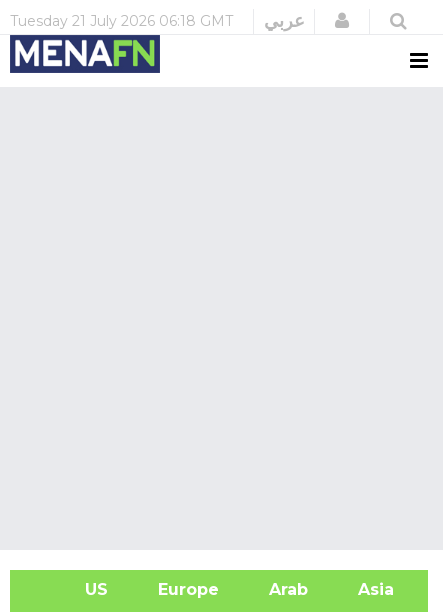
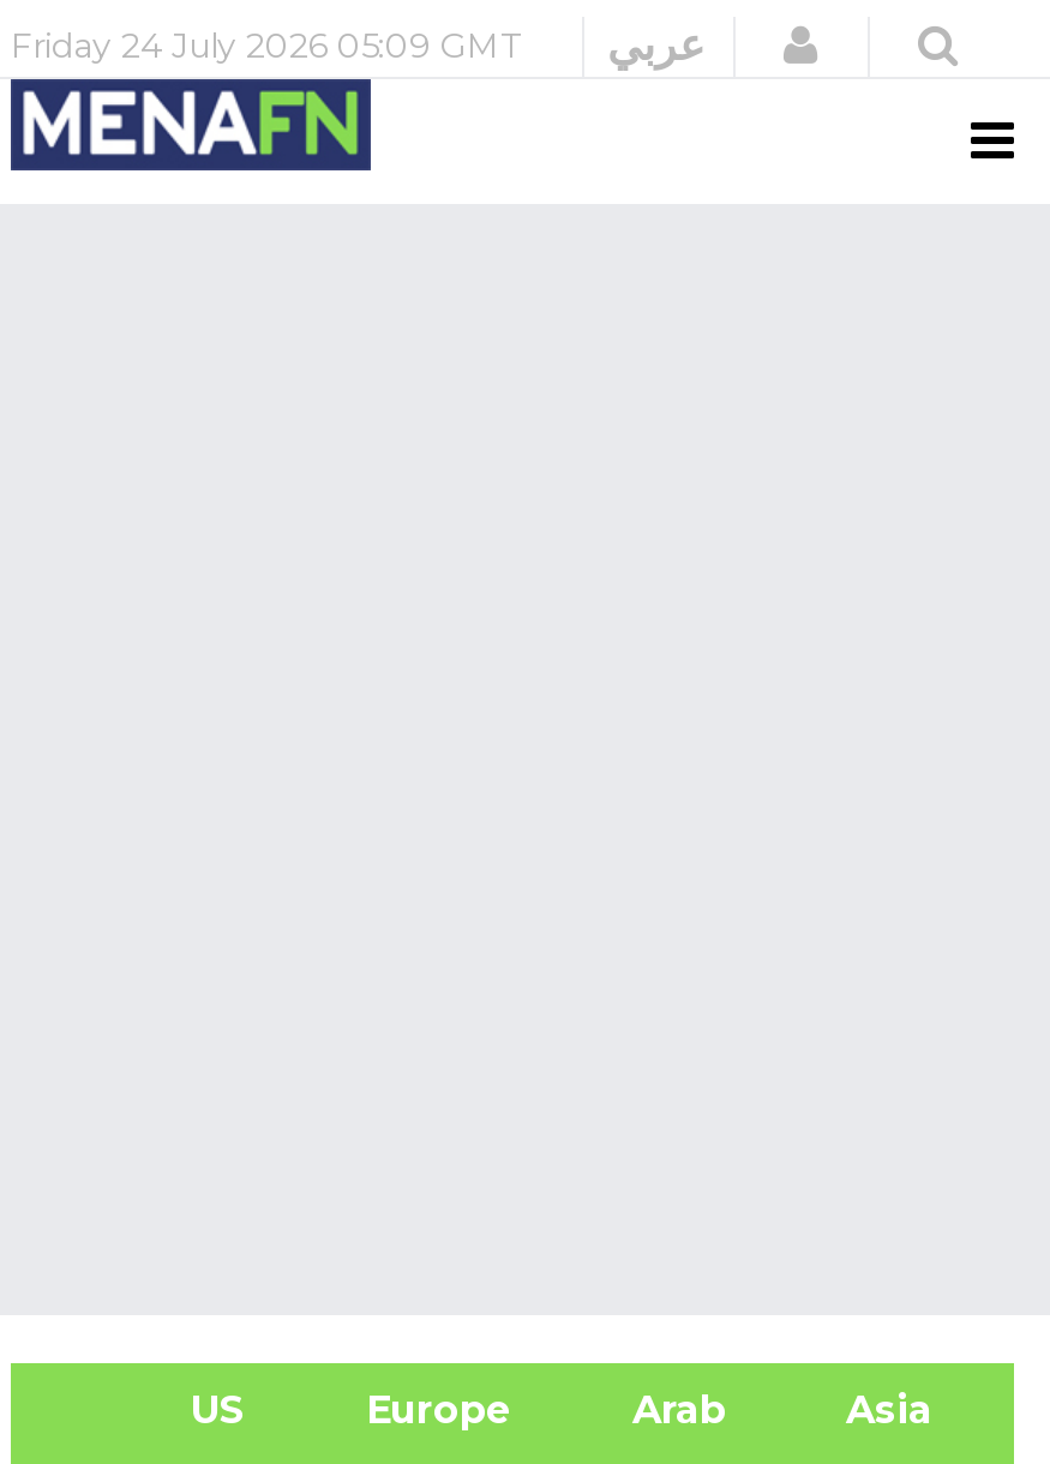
- Tuesday 21 July 2026 06:18 GMT
+ Friday 24 July 2026 05:09 GMT
